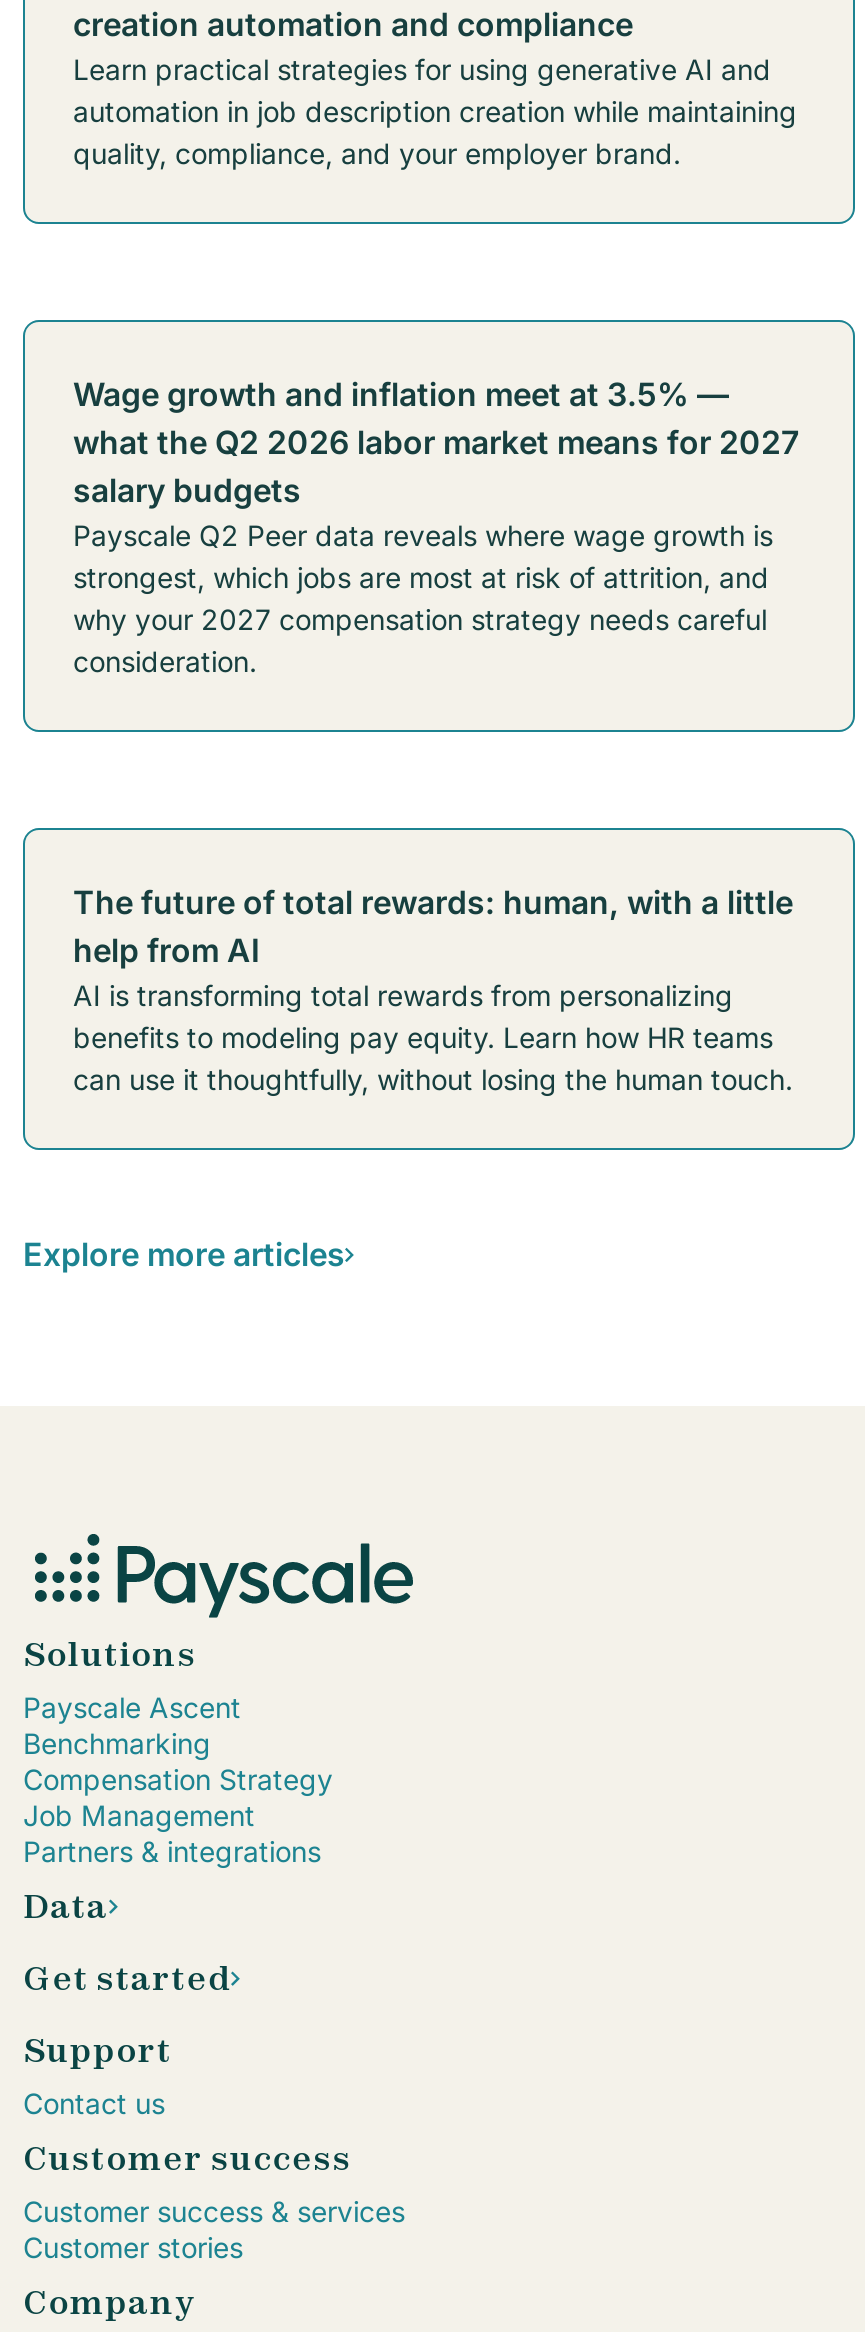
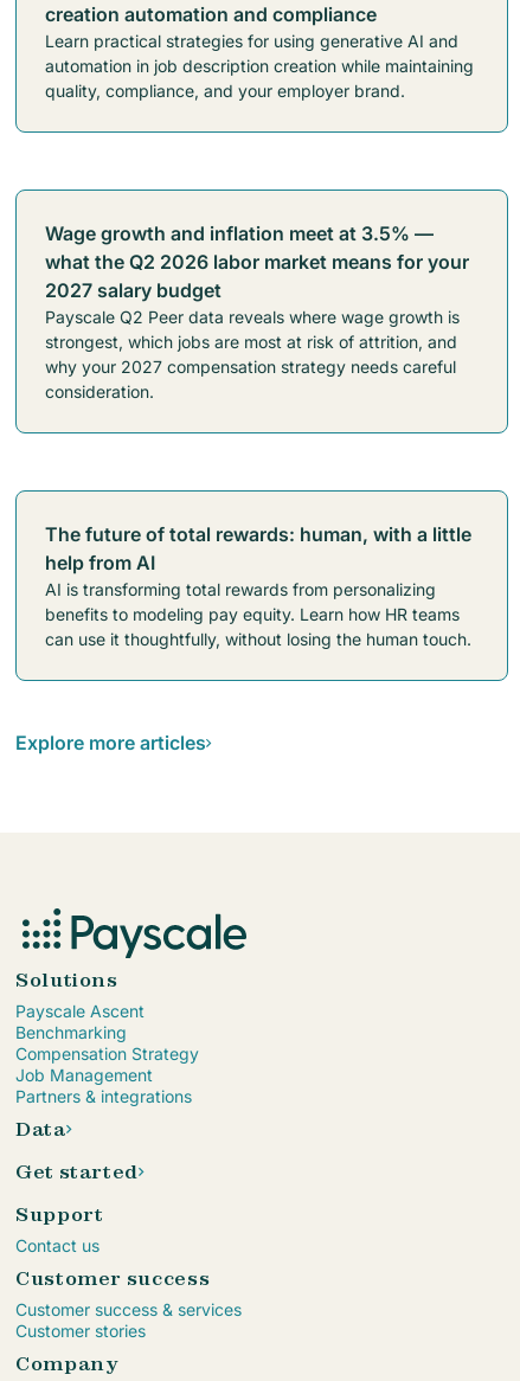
- what the Q2 2026 labor market means for 2027
- salary budgets
+ what the Q2 2026 labor market means for your
+ 2027 salary budget
